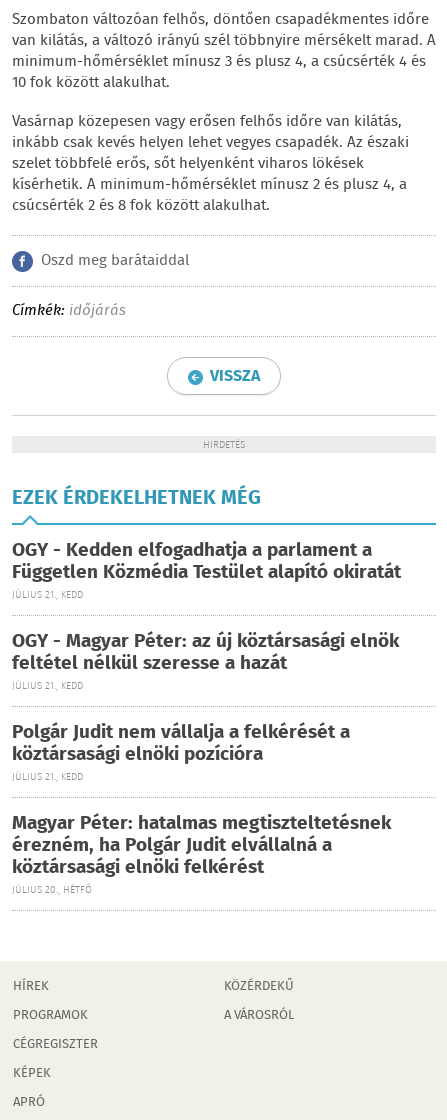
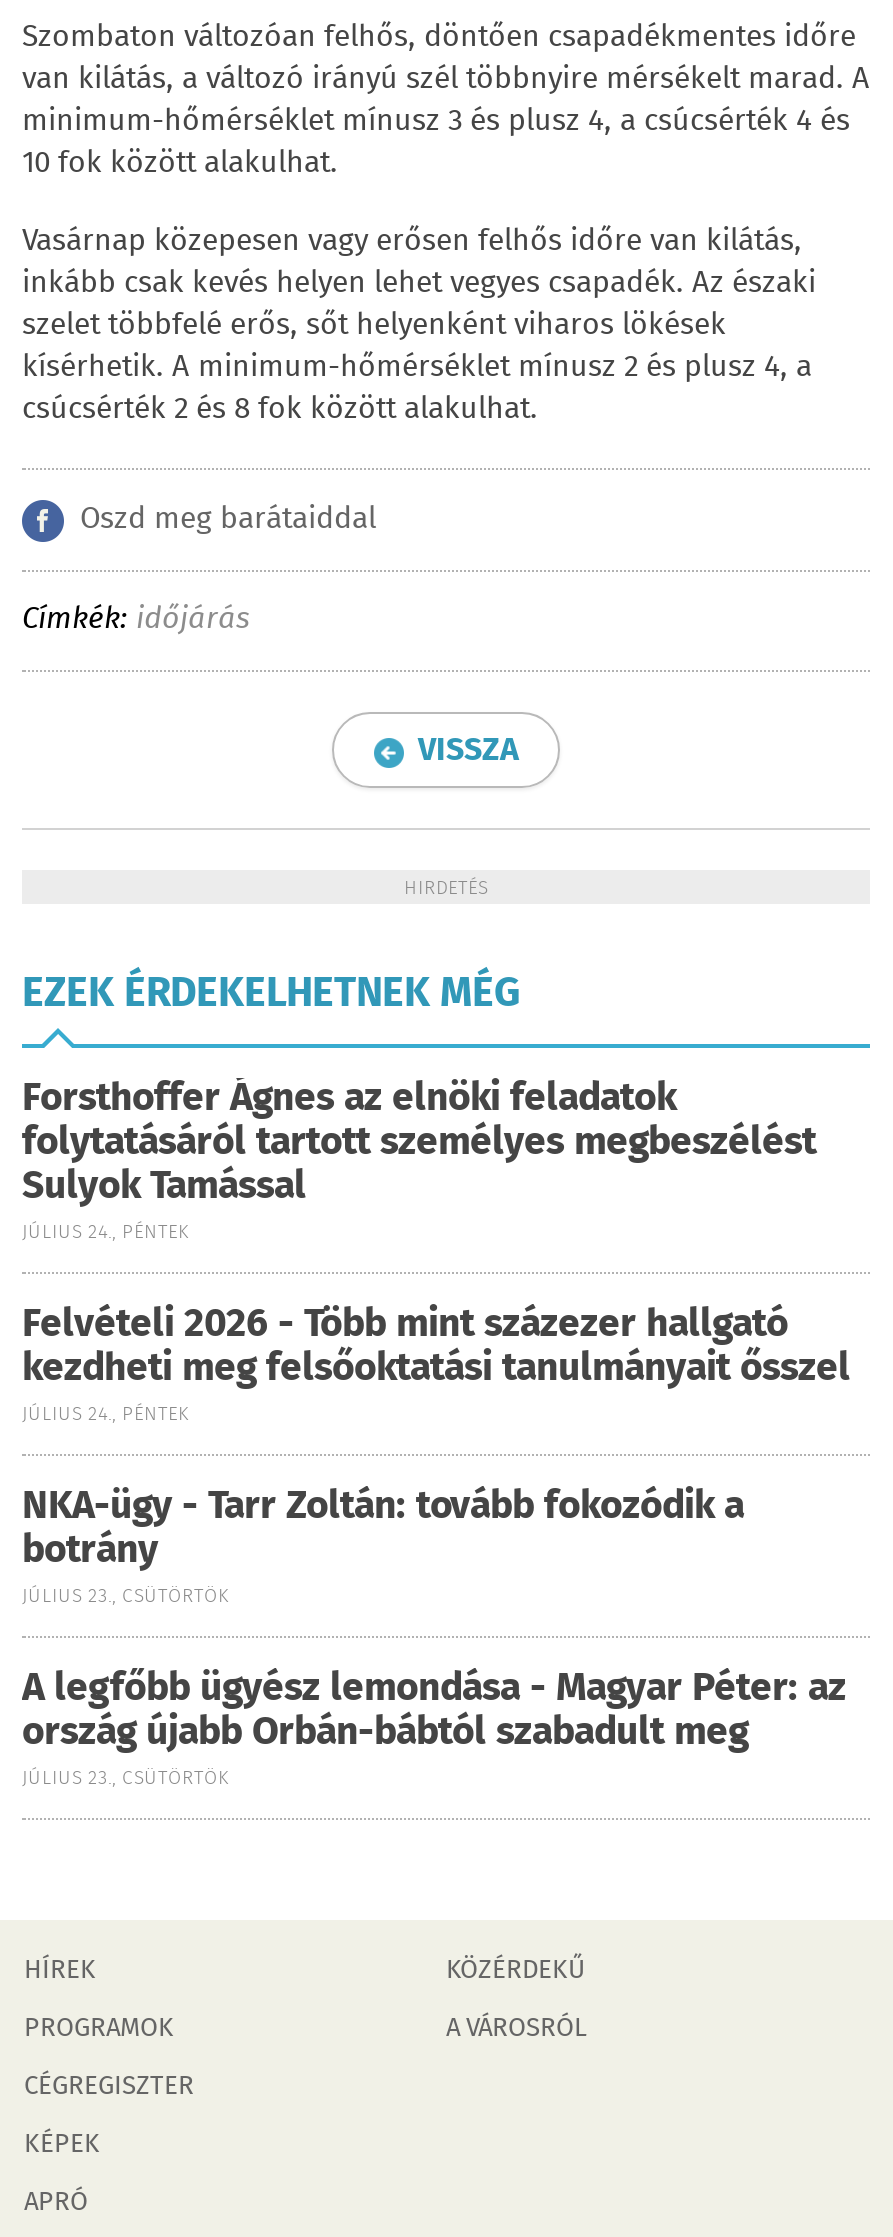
- OGY - Kedden elfogadhatja a parlament a
- Független Közmédia Testület alapító okiratát
- JÚLIUS 21., KEDD
+ Forsthoffer Ágnes az elnöki feladatok
+ folytatásáról tartott személyes megbeszélést
+ Sulyok Tamással
+ JÚLIUS 24., PÉNTEK

- OGY - Magyar Péter: az új köztársasági elnök
- feltétel nélkül szeresse a hazát
- JÚLIUS 21., KEDD
+ Felvételi 2026 - Több mint százezer hallgató
+ kezdheti meg felsőoktatási tanulmányait ősszel
+ JÚLIUS 24., PÉNTEK

- Polgár Judit nem vállalja a felkérését a
- köztársasági elnöki pozícióra
- JÚLIUS 21., KEDD
+ NKA-ügy - Tarr Zoltán: tovább fokozódik a
+ botrány
+ JÚLIUS 23., CSÜTÖRTÖK

- Magyar Péter: hatalmas megtiszteltetésnek
- érezném, ha Polgár Judit elvállalná a
- köztársasági elnöki felkérést
- JÚLIUS 20., HÉTFŐ
+ A legfőbb ügyész lemondása - Magyar Péter: az
+ ország újabb Orbán-bábtól szabadult meg
+ JÚLIUS 23., CSÜTÖRTÖK
